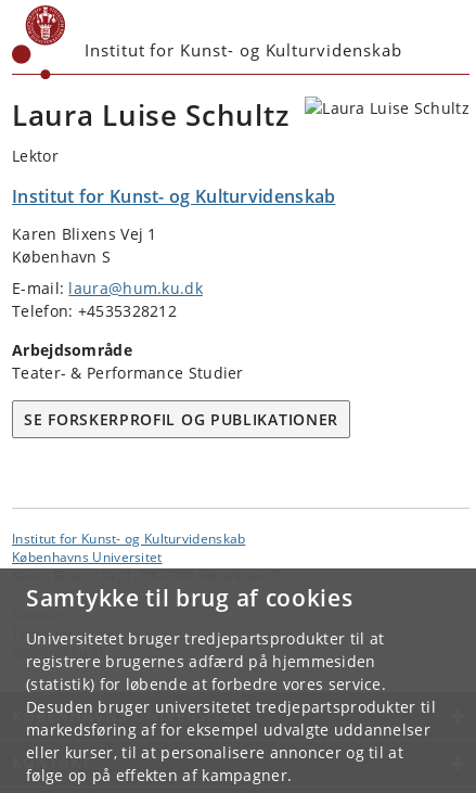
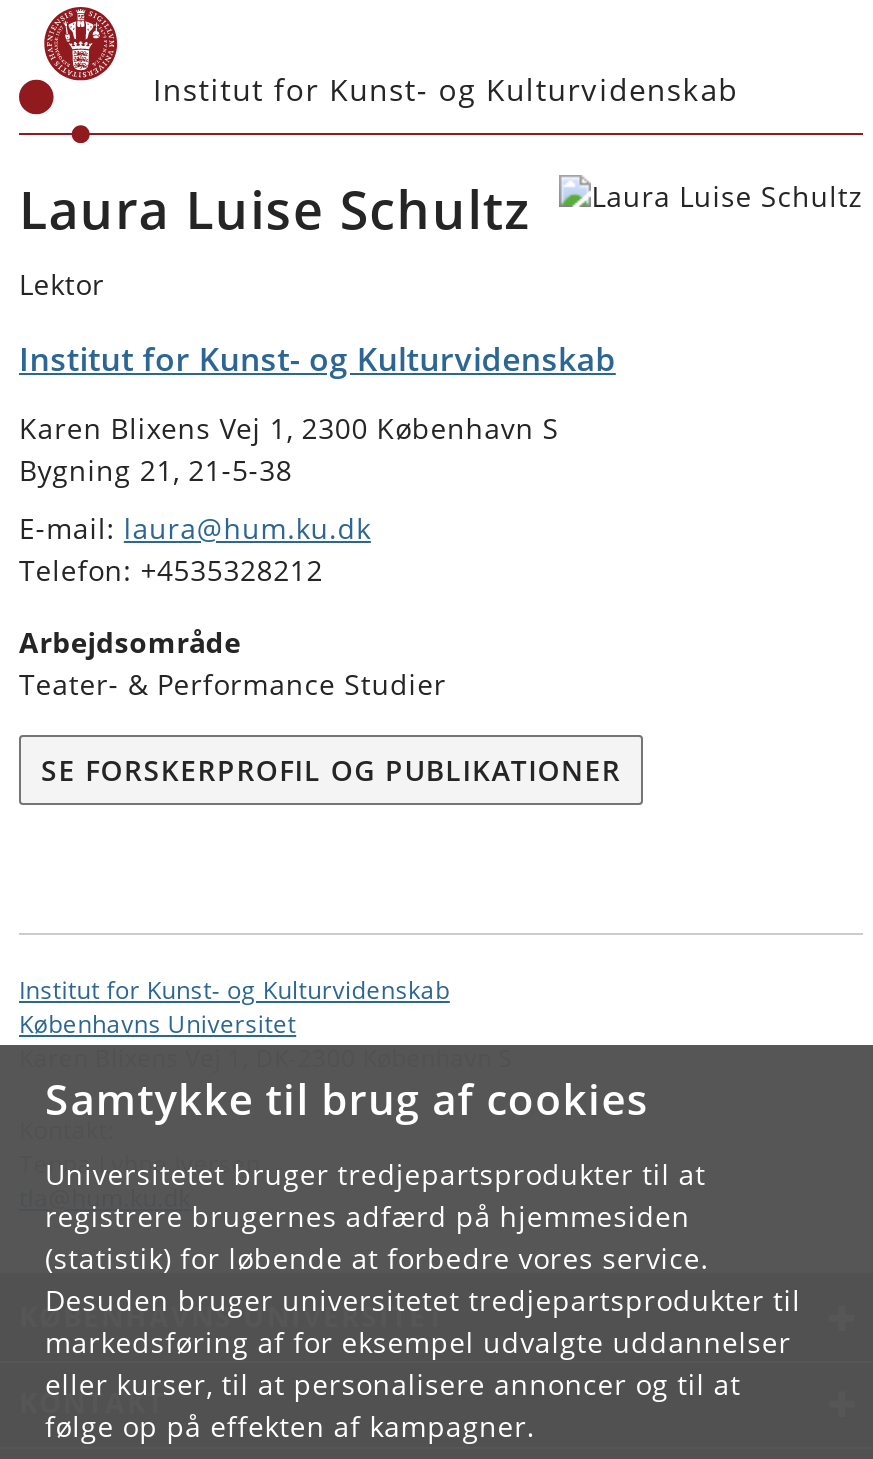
- Karen Blixens Vej 1
- København S
+ Karen Blixens Vej 1, 2300 København S
+ Bygning 21, 21-5-38
